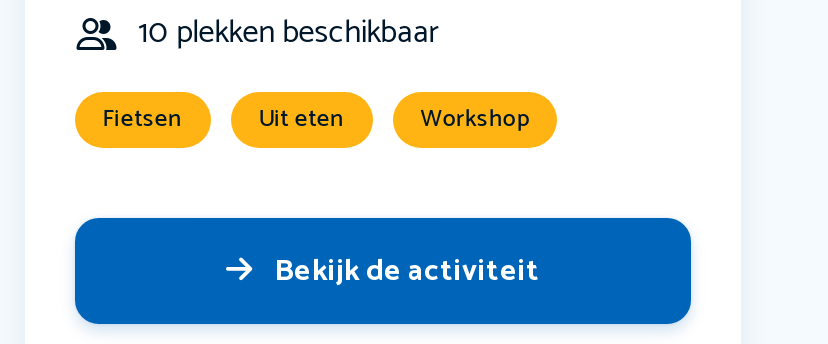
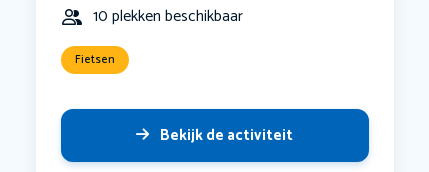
- Uit eten
- Workshop
